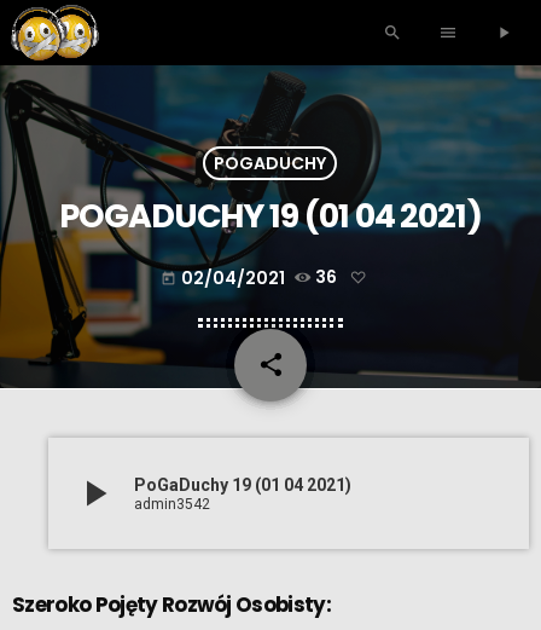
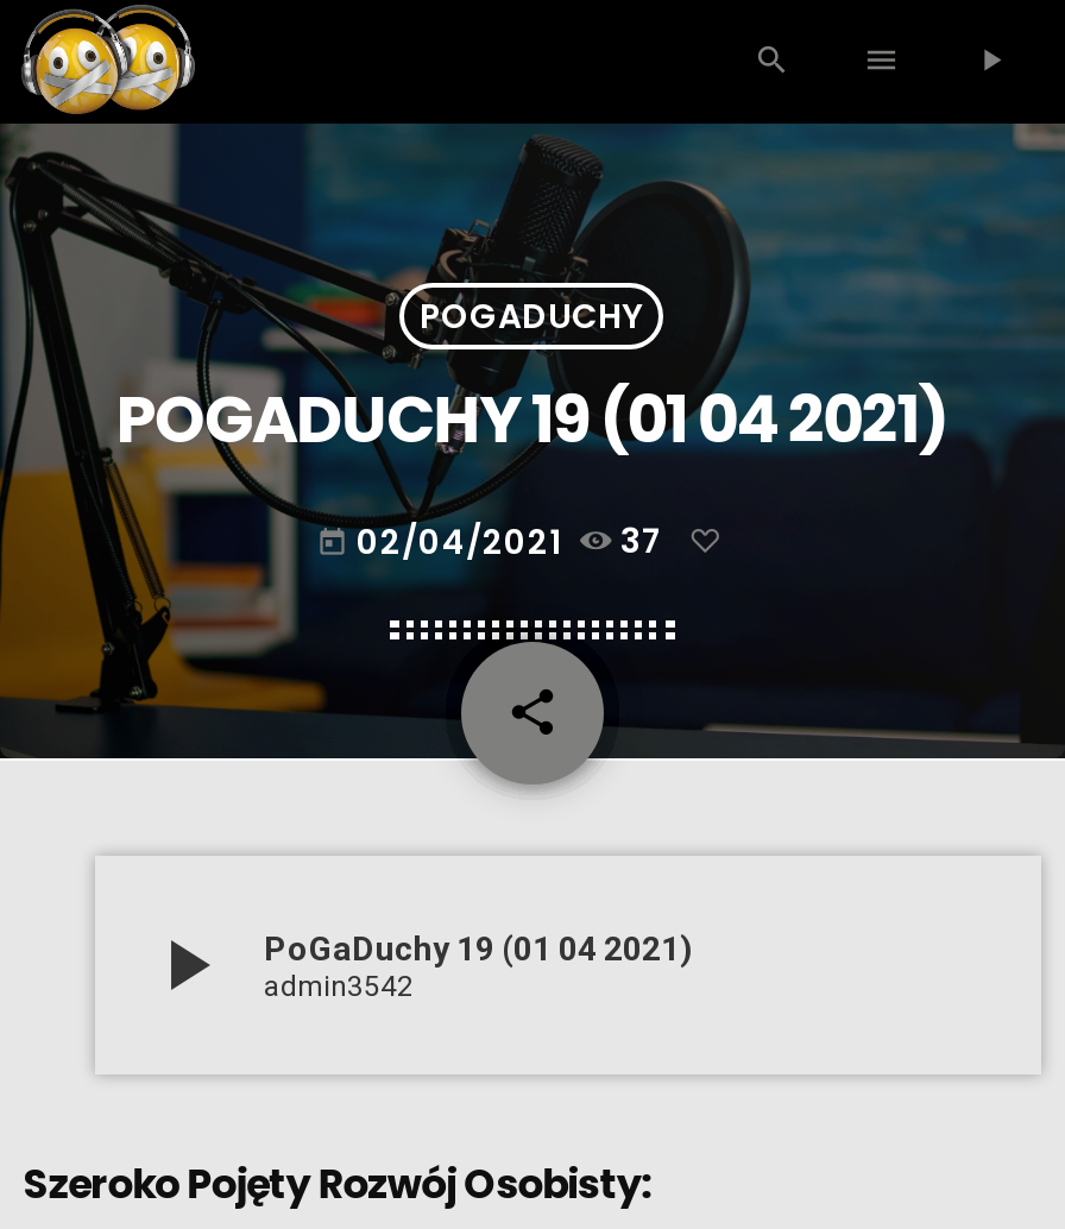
- 36
+ 37
